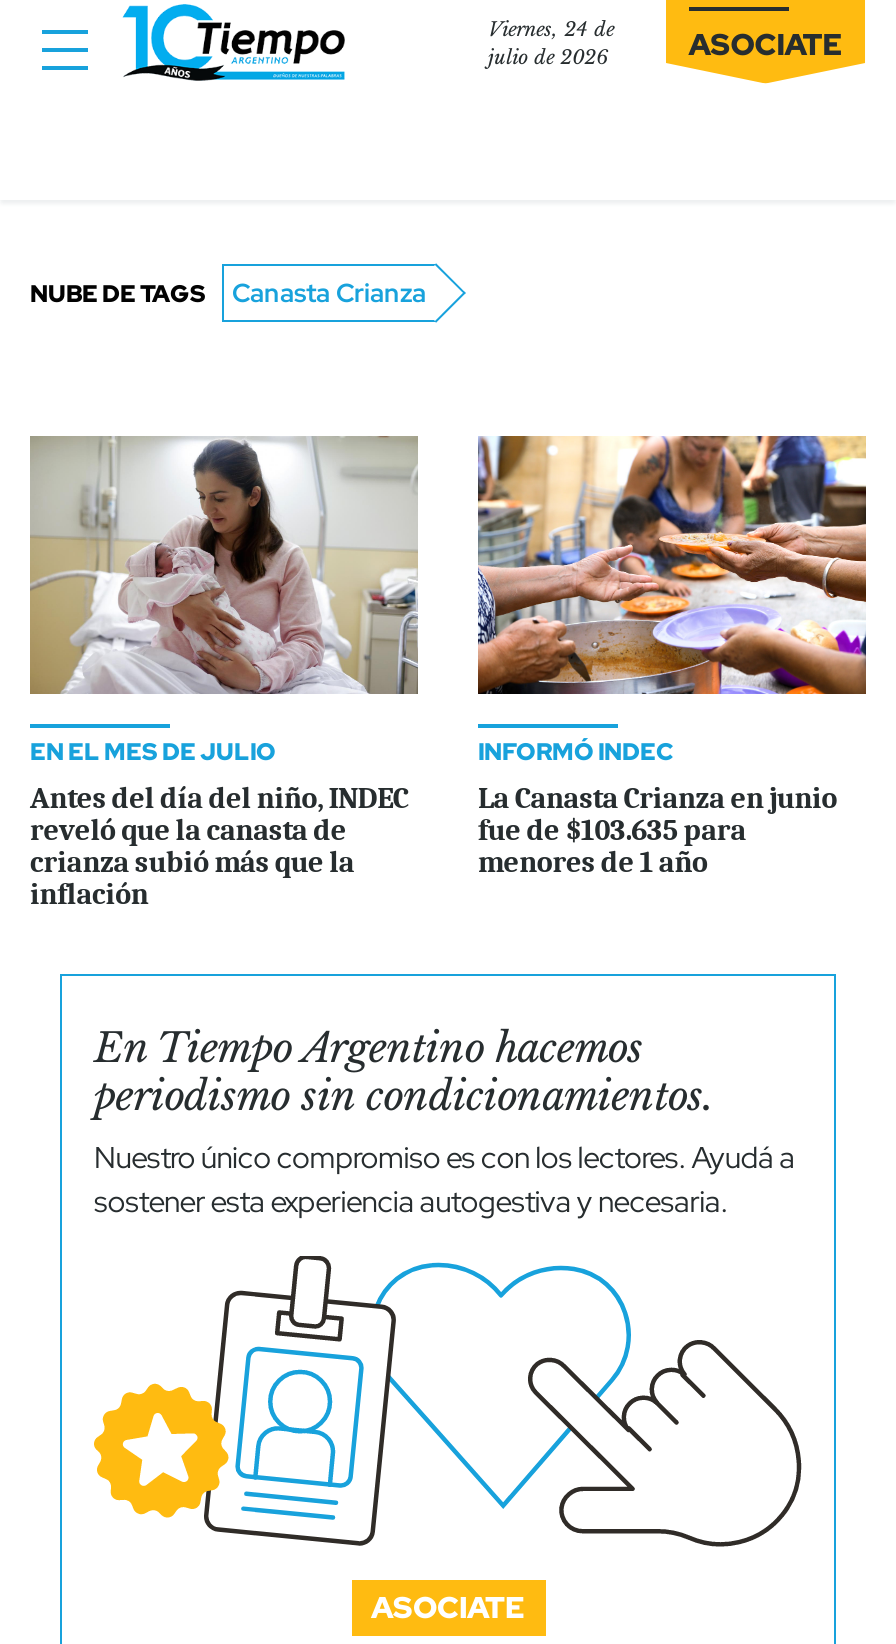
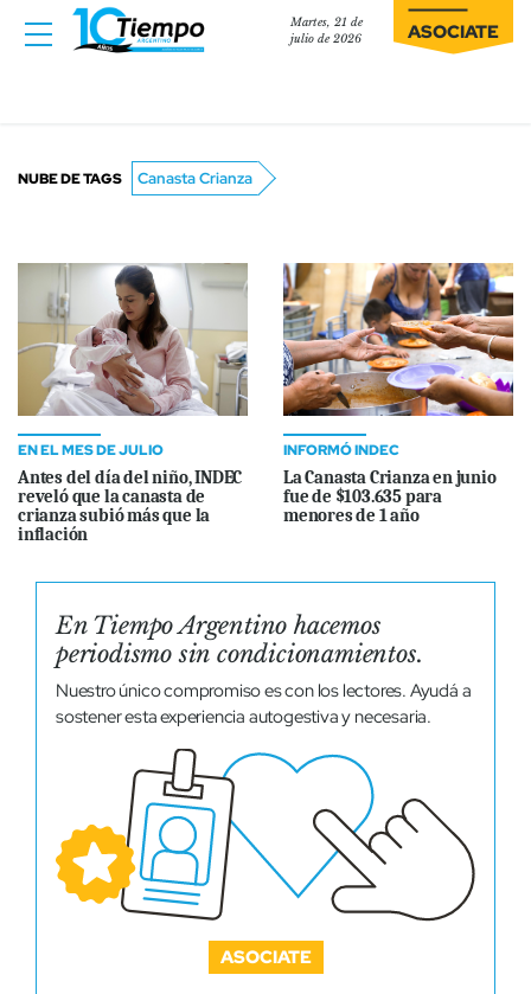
- Viernes, 24 de
+ Martes, 21 de
